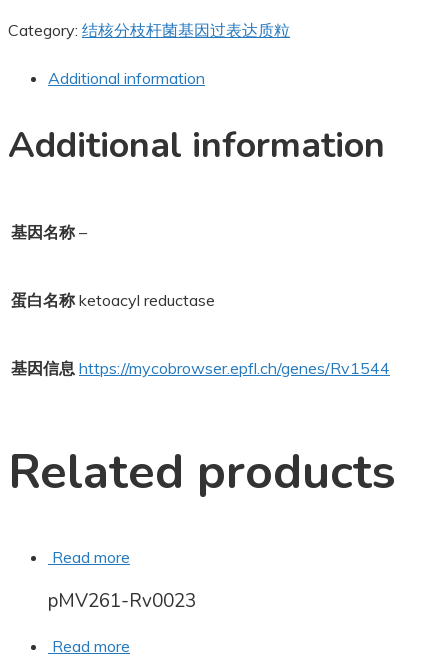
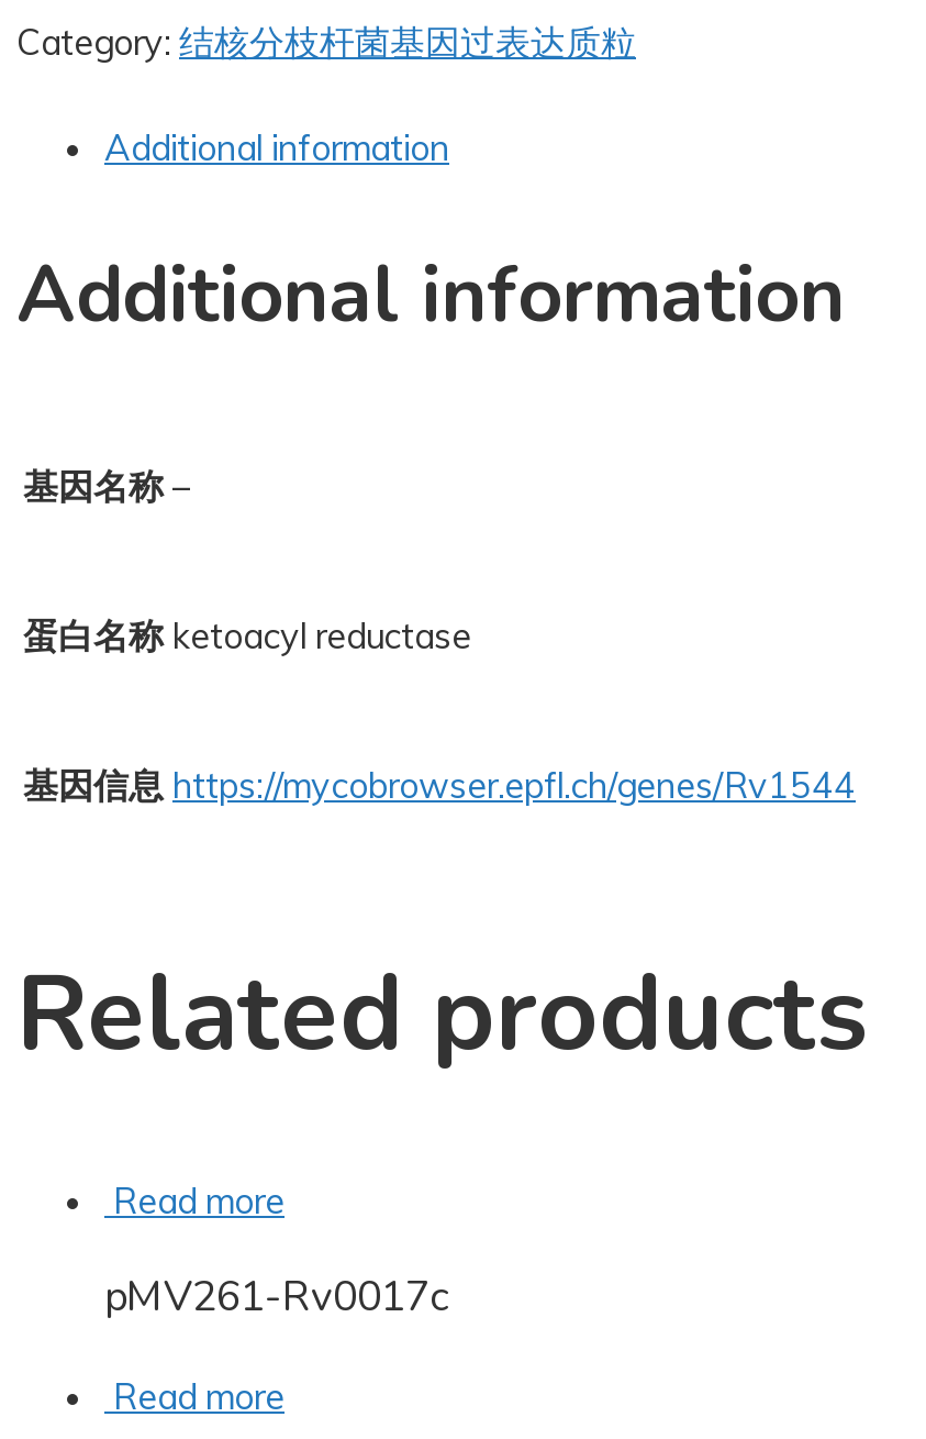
- pMV261-Rv0023
+ pMV261-Rv0017c
